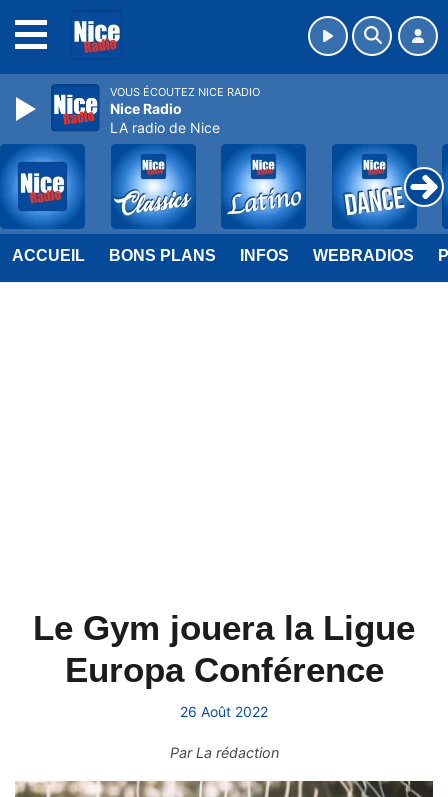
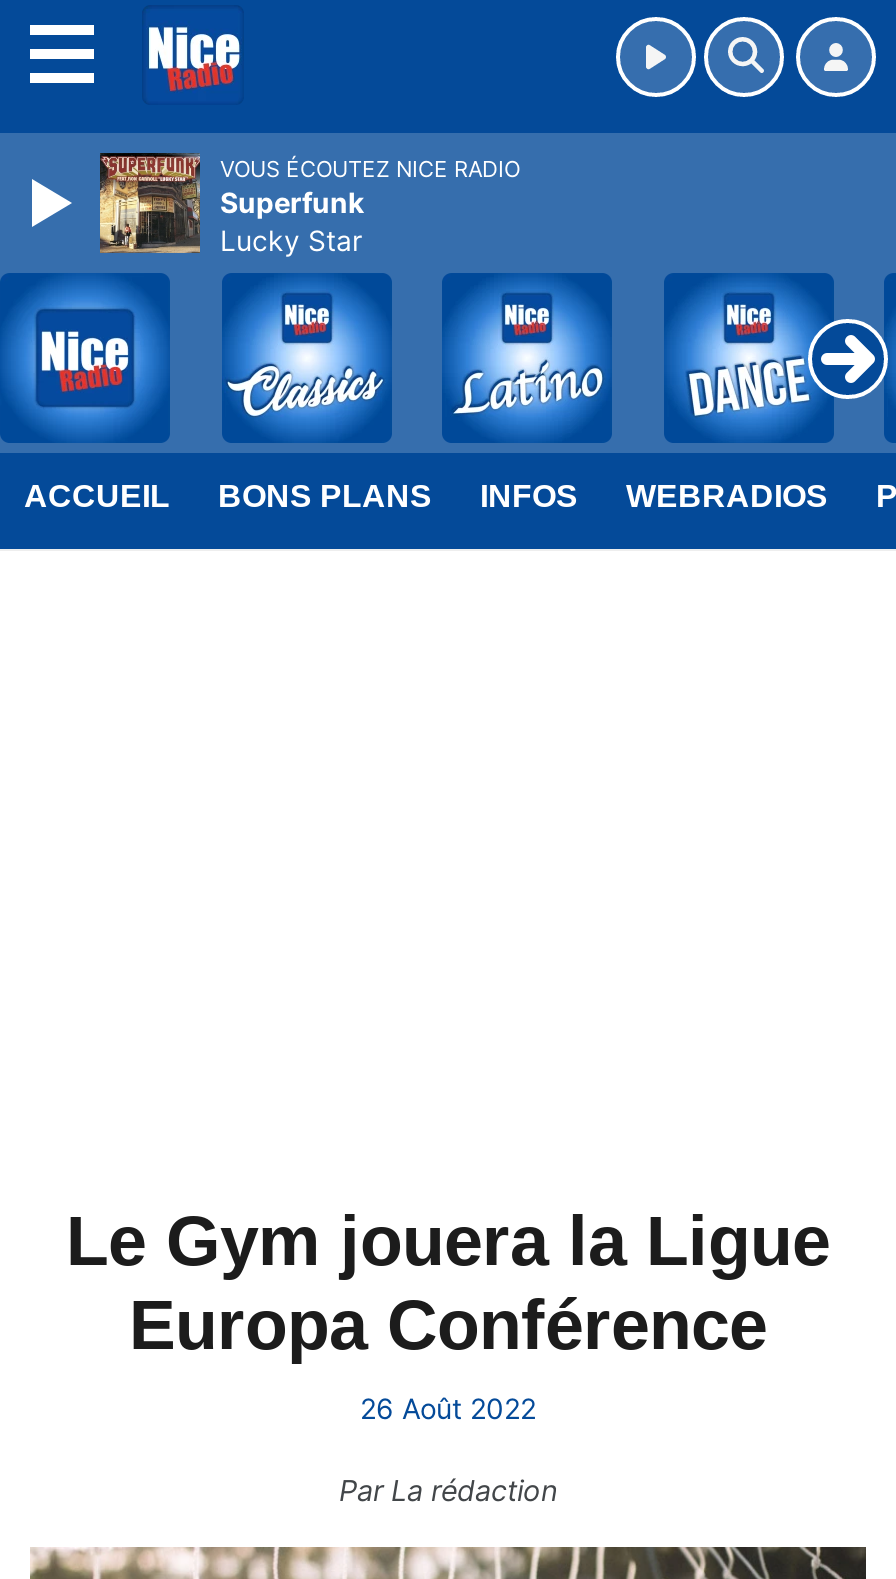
- [image]
- Nice Radio
- LA radio de Nice
+ [image]
+ Superfunk
+ Lucky Star
